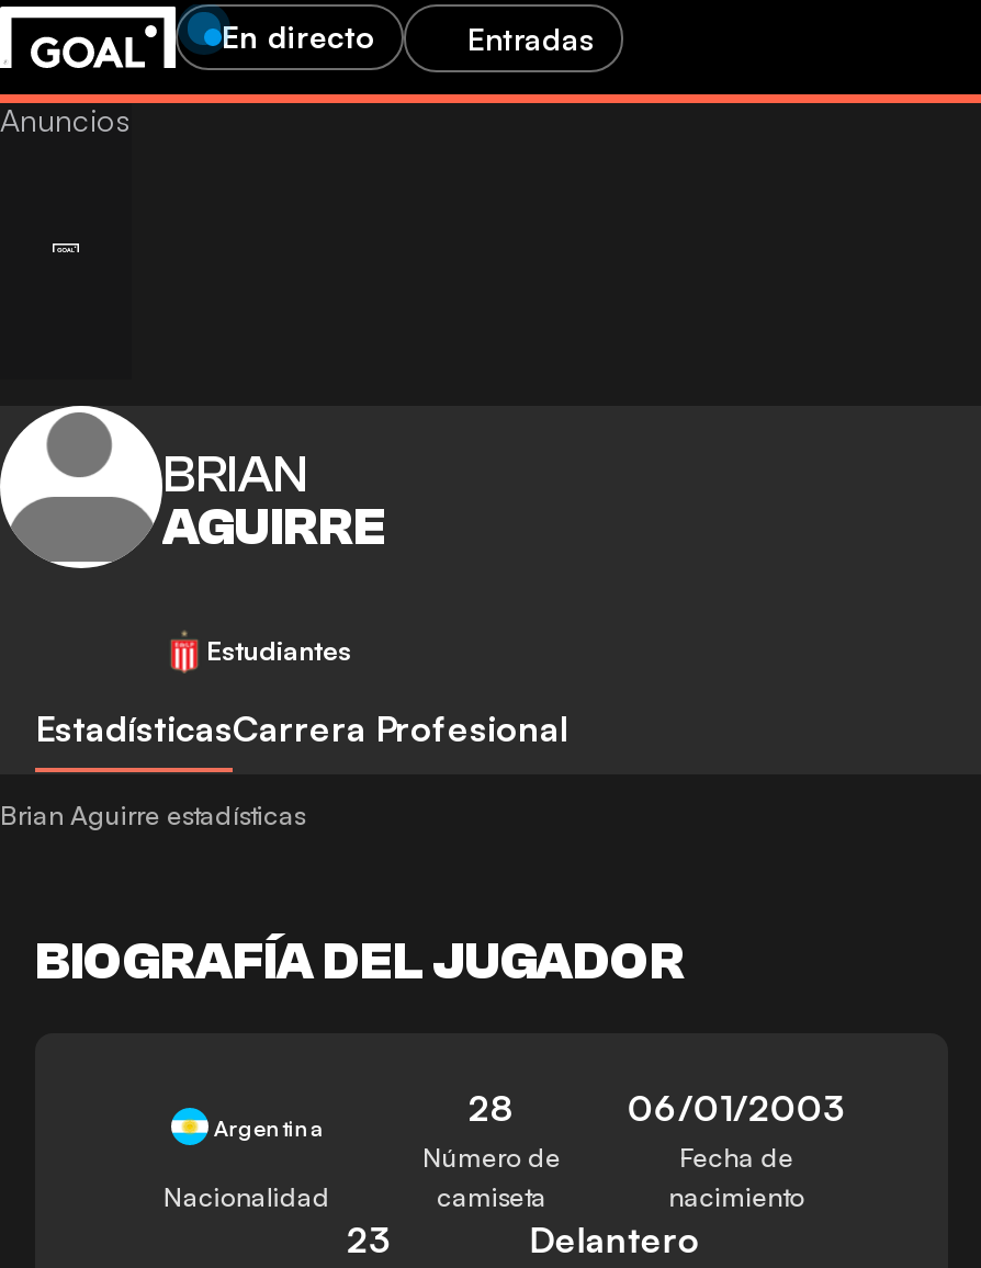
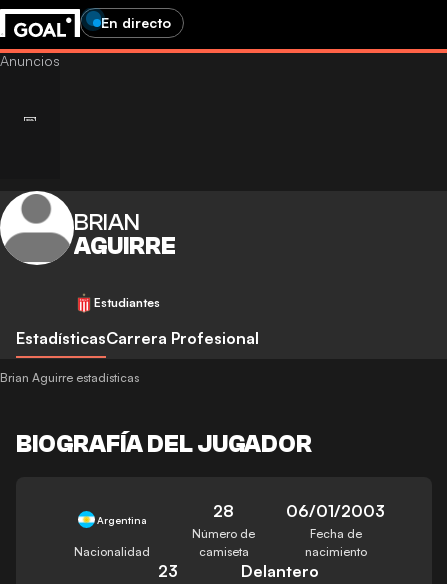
- Entradas
